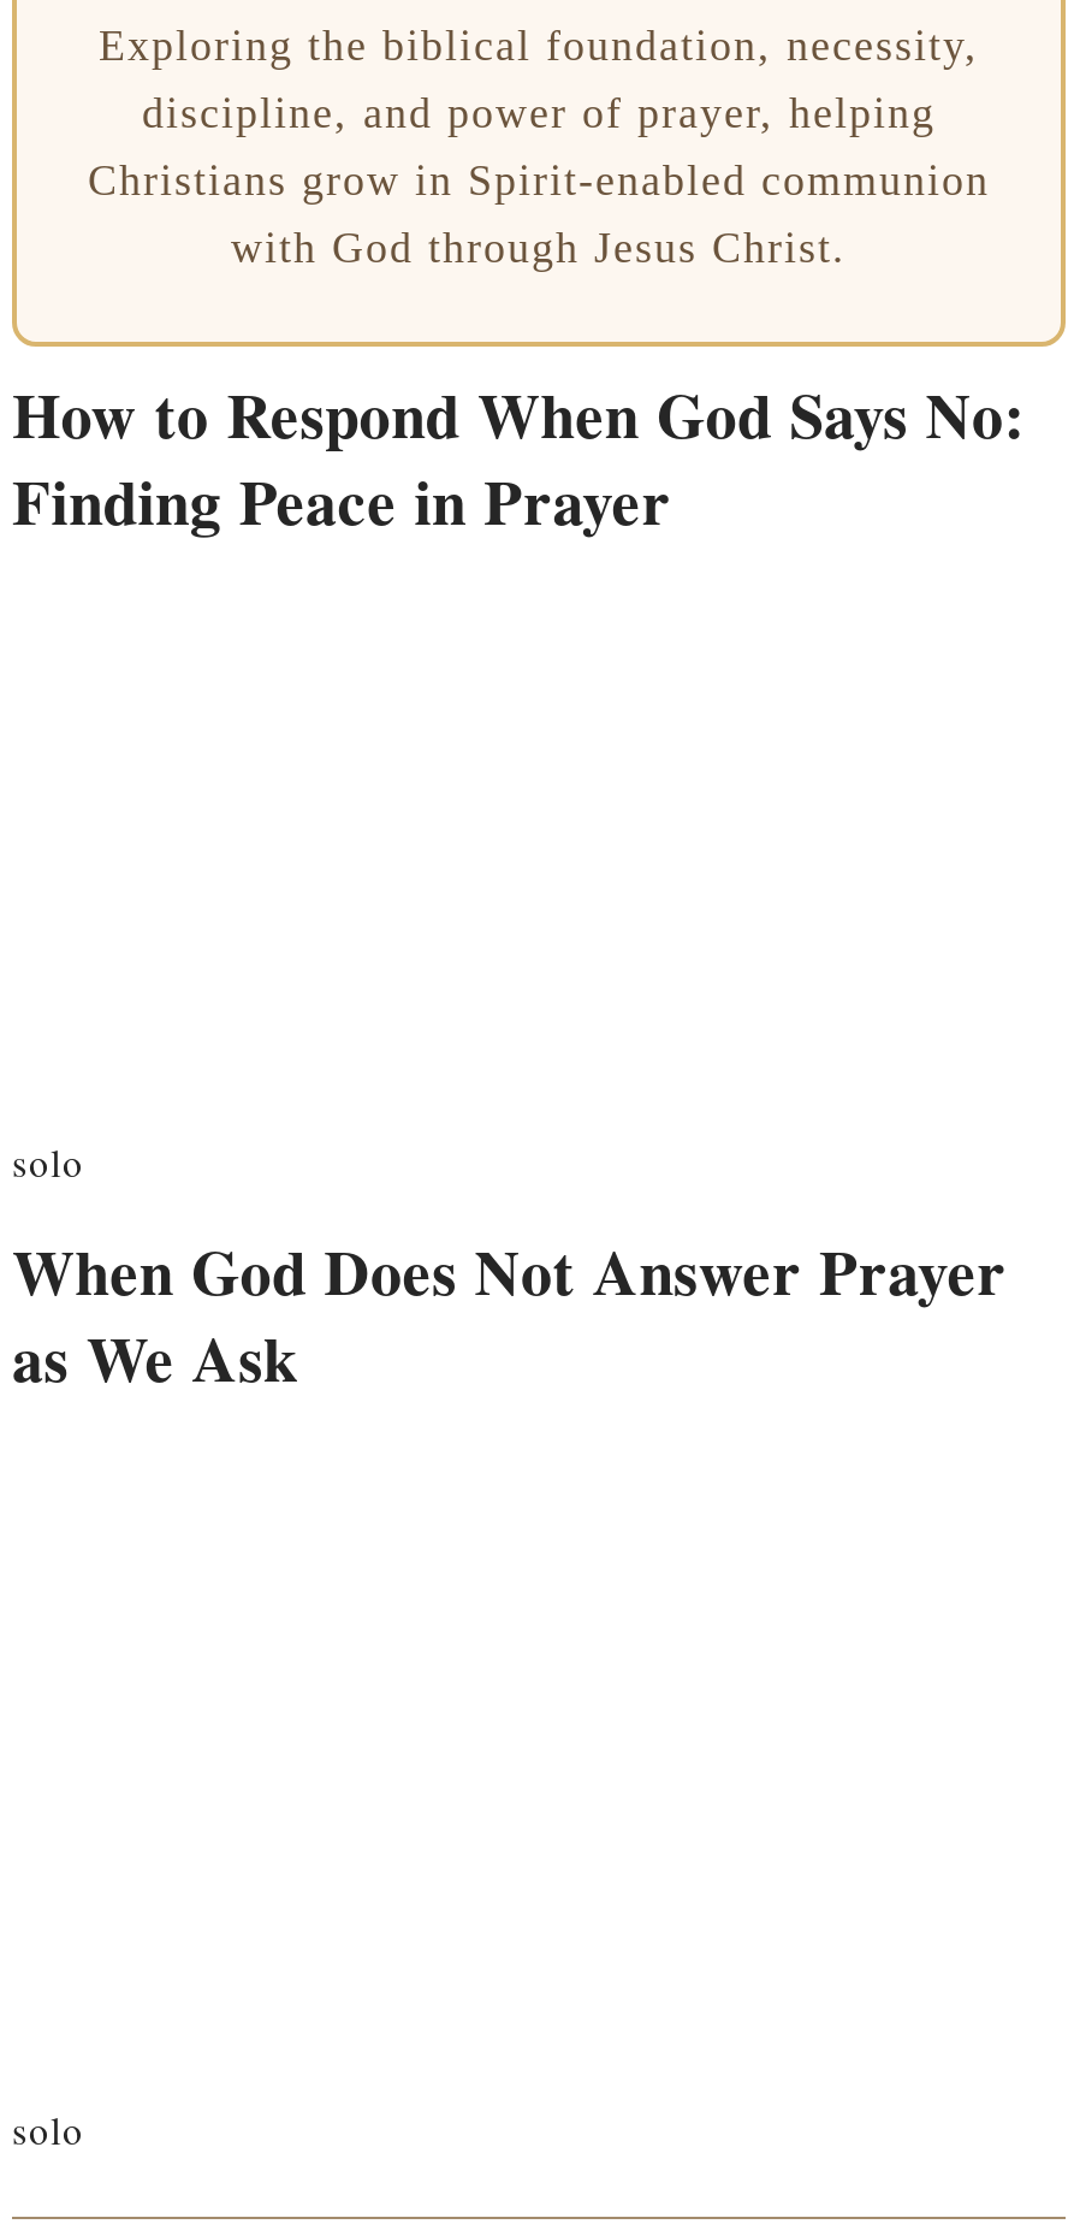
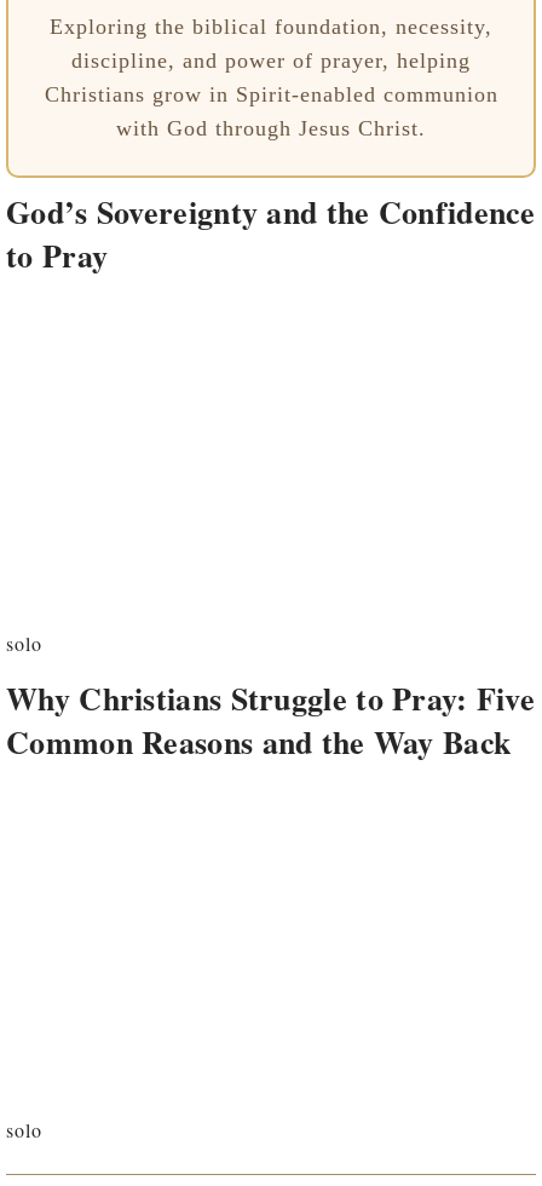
- How to Respond When God Says No:
- Finding Peace in Prayer
+ God’s Sovereignty and the Confidence
+ to Pray

- When God Does Not Answer Prayer
- as We Ask
+ Why Christians Struggle to Pray: Five
+ Common Reasons and the Way Back
